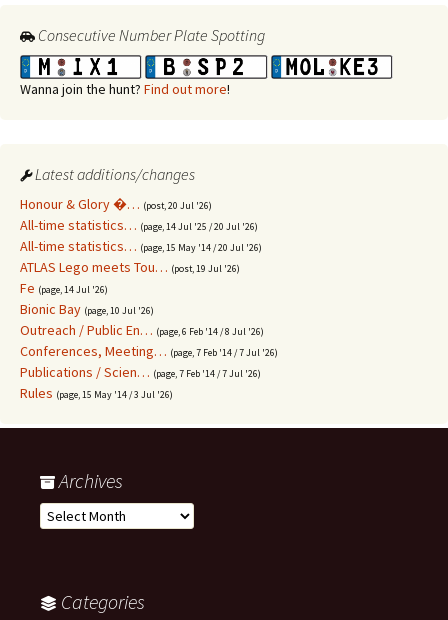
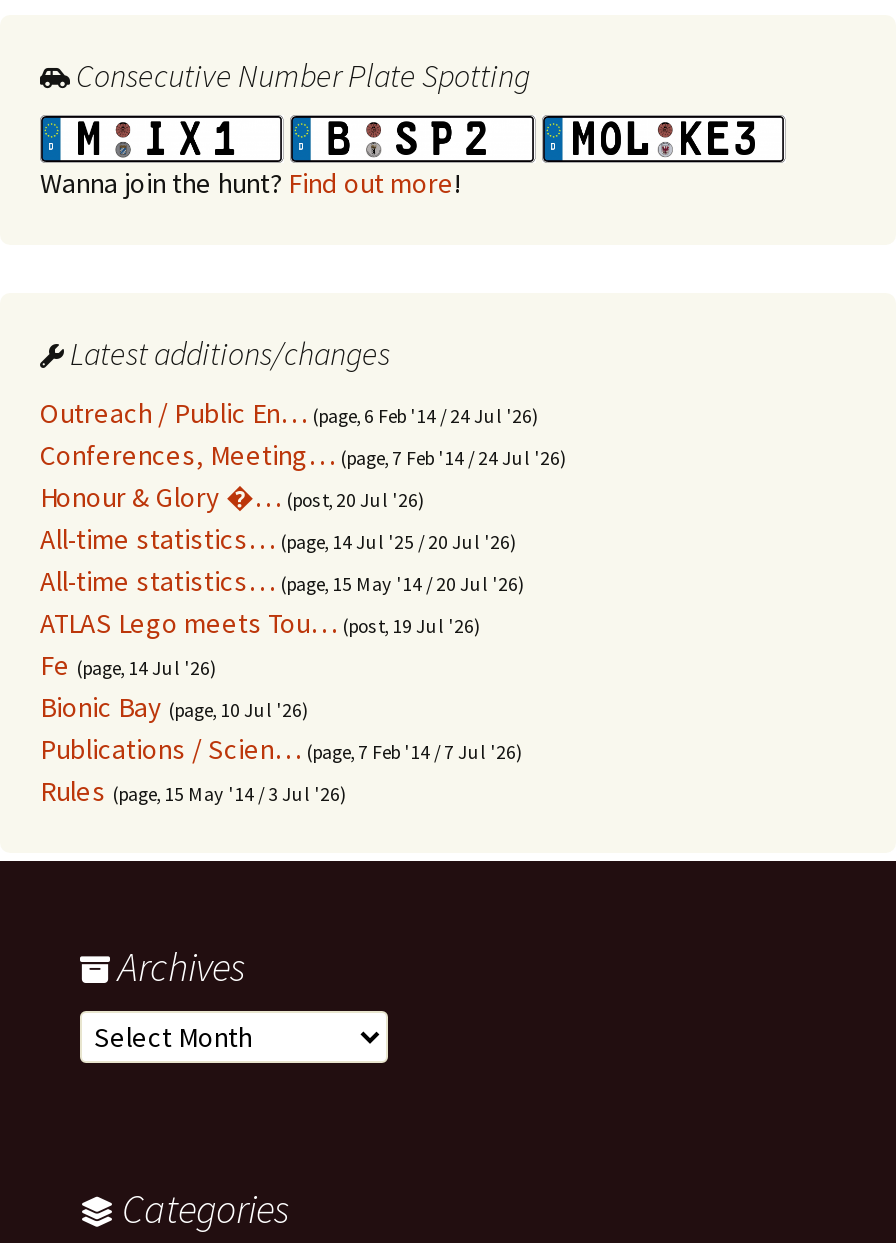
+ Outreach / Public En… (page, 6 Feb '14 / 24 Jul '26)
+ Conferences, Meeting… (page, 7 Feb '14 / 24 Jul '26)

moved down: All-time statistics… (page, 14 Jul '25 / 20 Jul '26) | All-time statistics… (page, 15 May '14 / 20 Jul '26) | ATLAS Lego meets Tou… (post, 19 Jul '26) | Fe (page, 14 Jul '26) | Bionic Bay (page, 10 Jul '26)

- Outreach / Public En… (page, 6 Feb '14 / 8 Jul '26)
- Conferences, Meeting… (page, 7 Feb '14 / 7 Jul '26)
